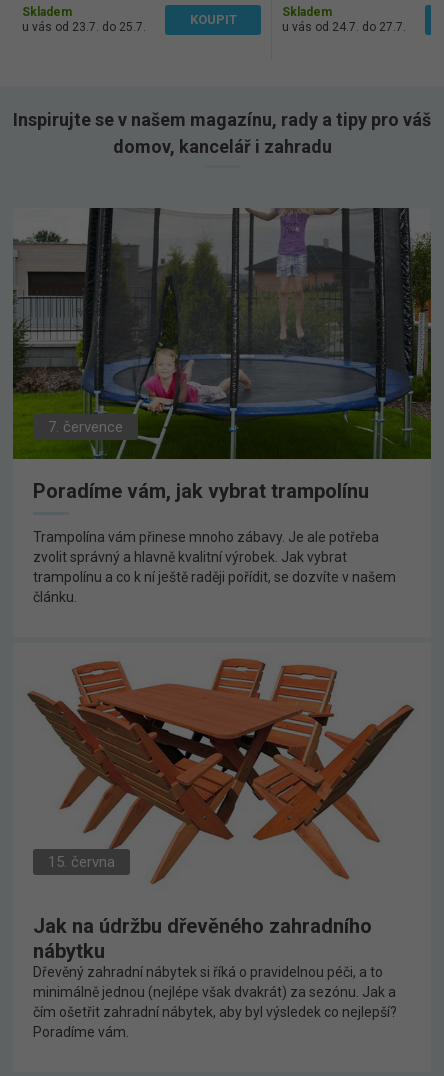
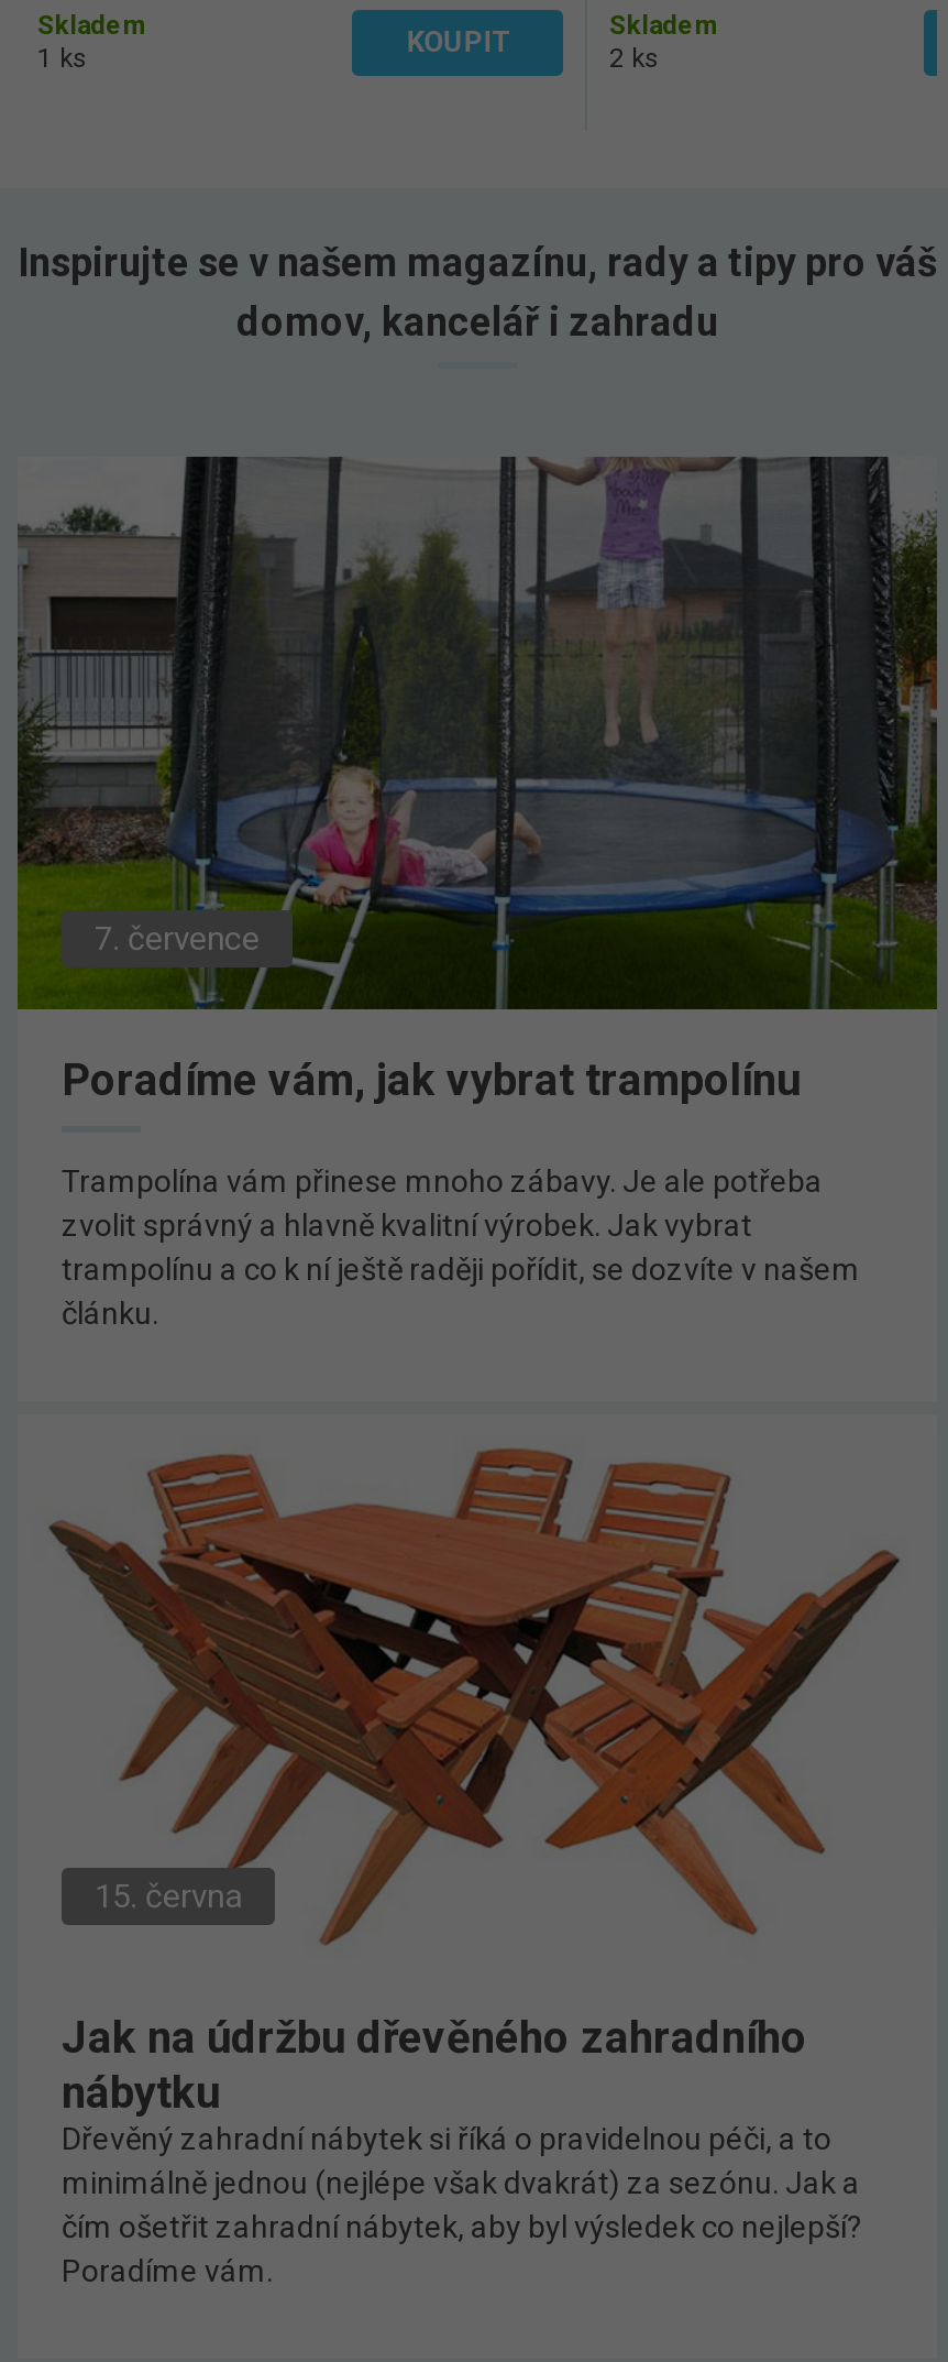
- u vás od 23.7. do 25.7.
+ 1 ks

- u vás od 24.7. do 27.7.
+ 2 ks
